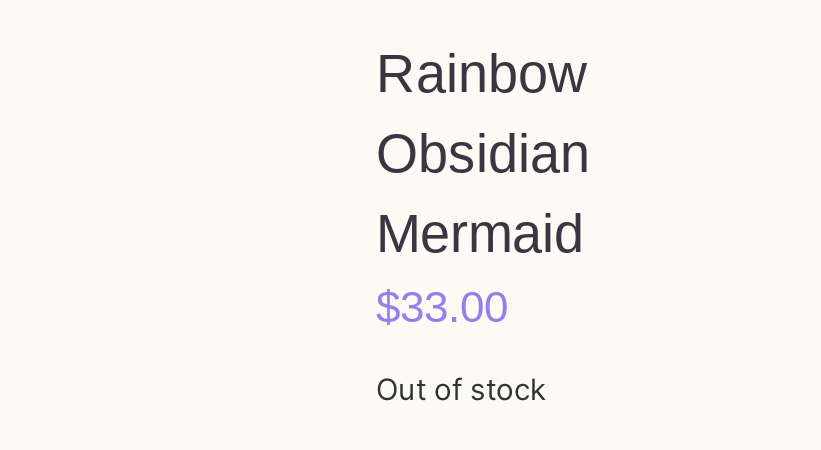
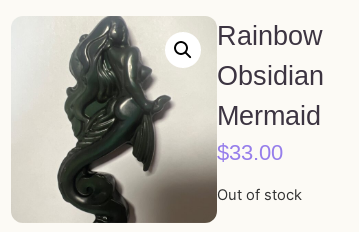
+ [image]
